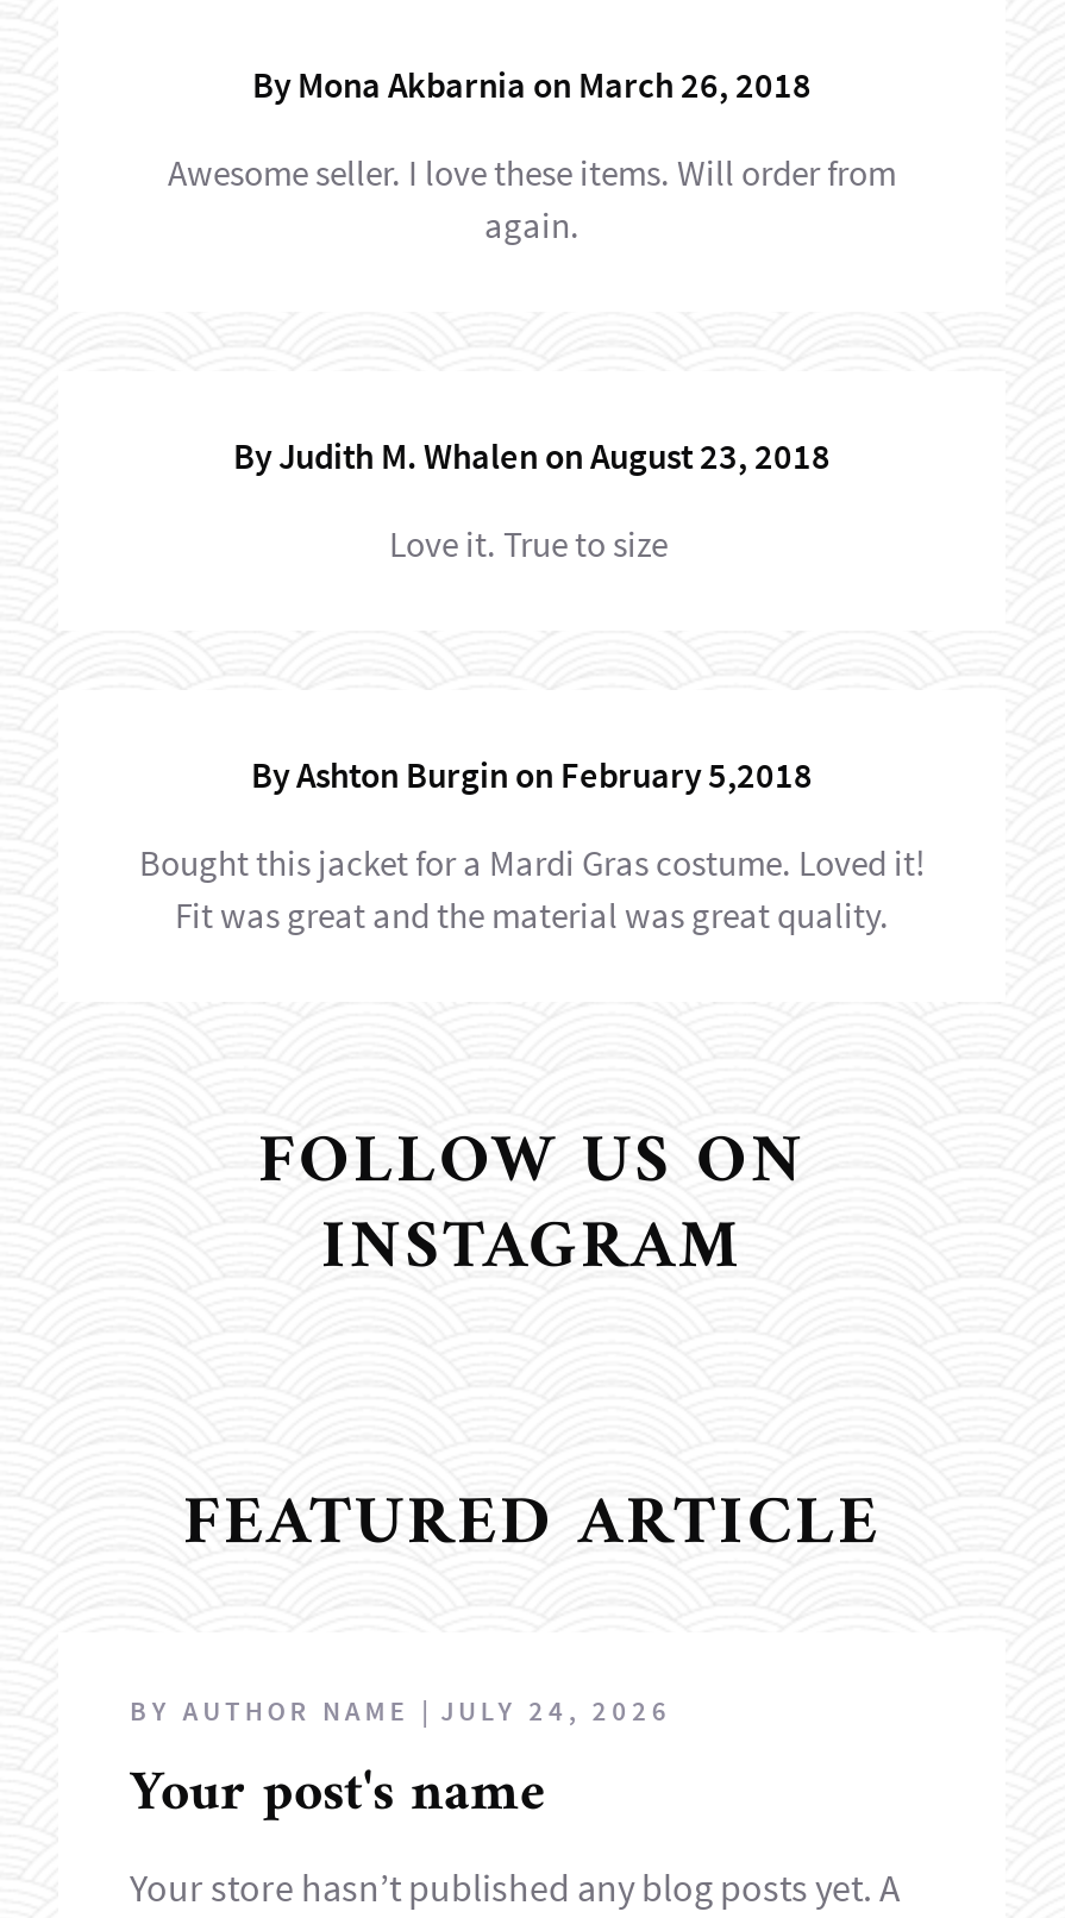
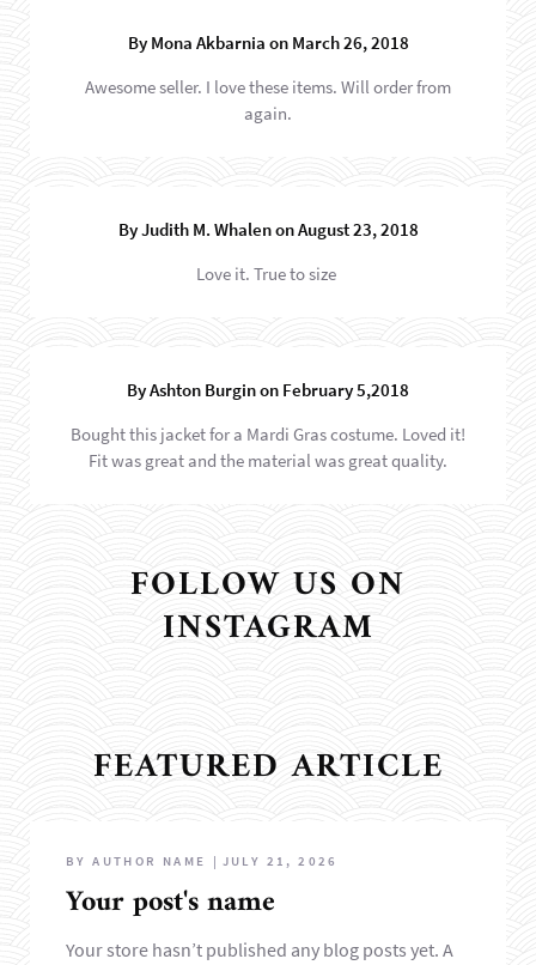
- BY AUTHOR NAME JULY 24, 2026
+ BY AUTHOR NAME JULY 21, 2026
